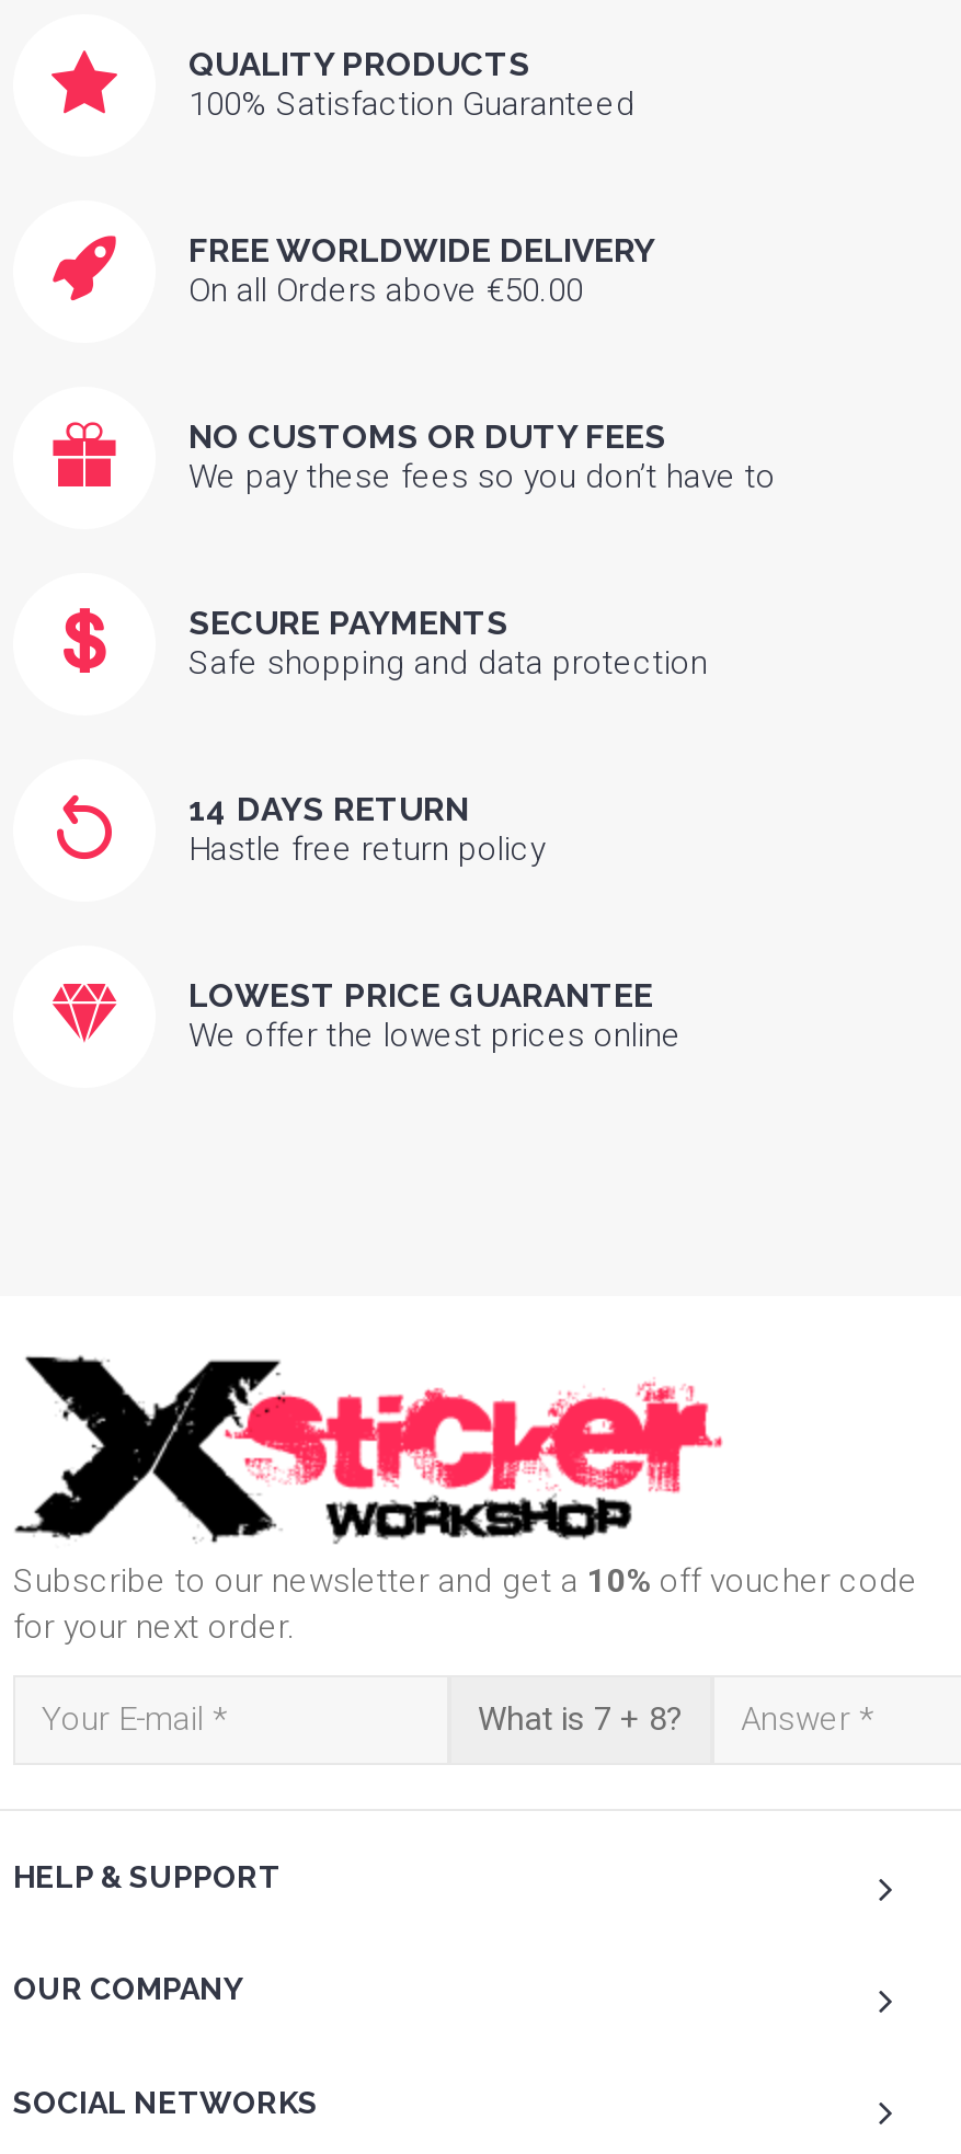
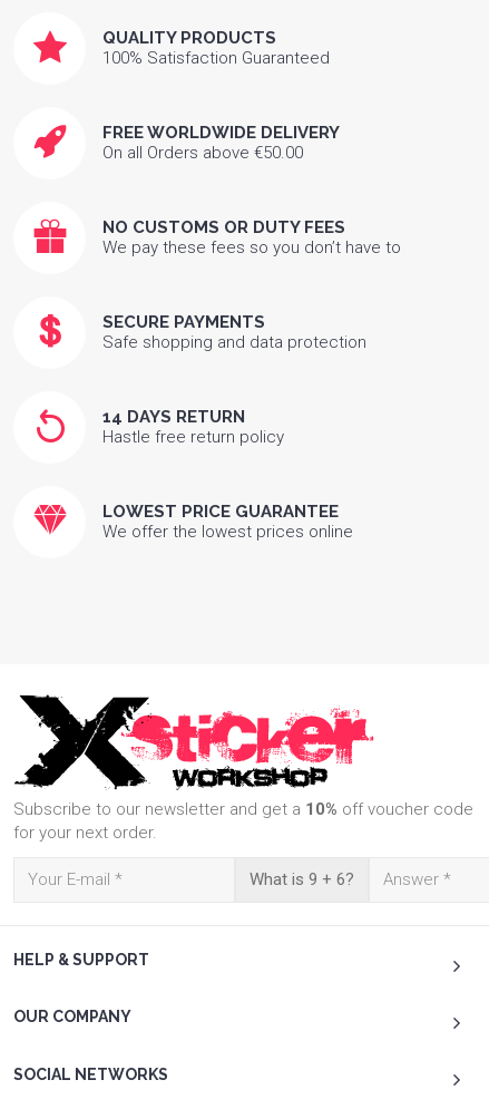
- What is 7 + 8?
+ What is 9 + 6?
